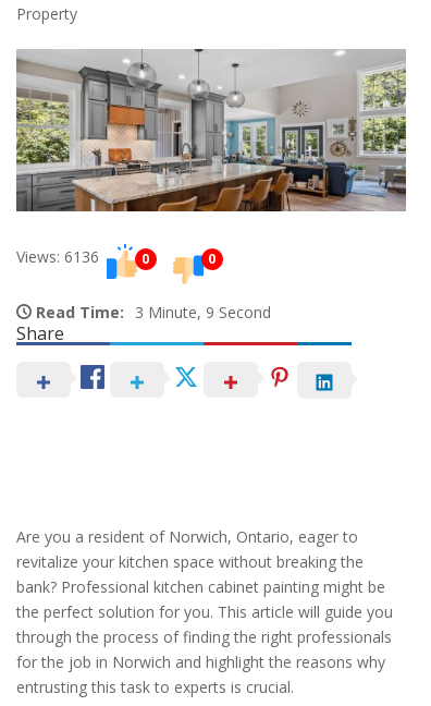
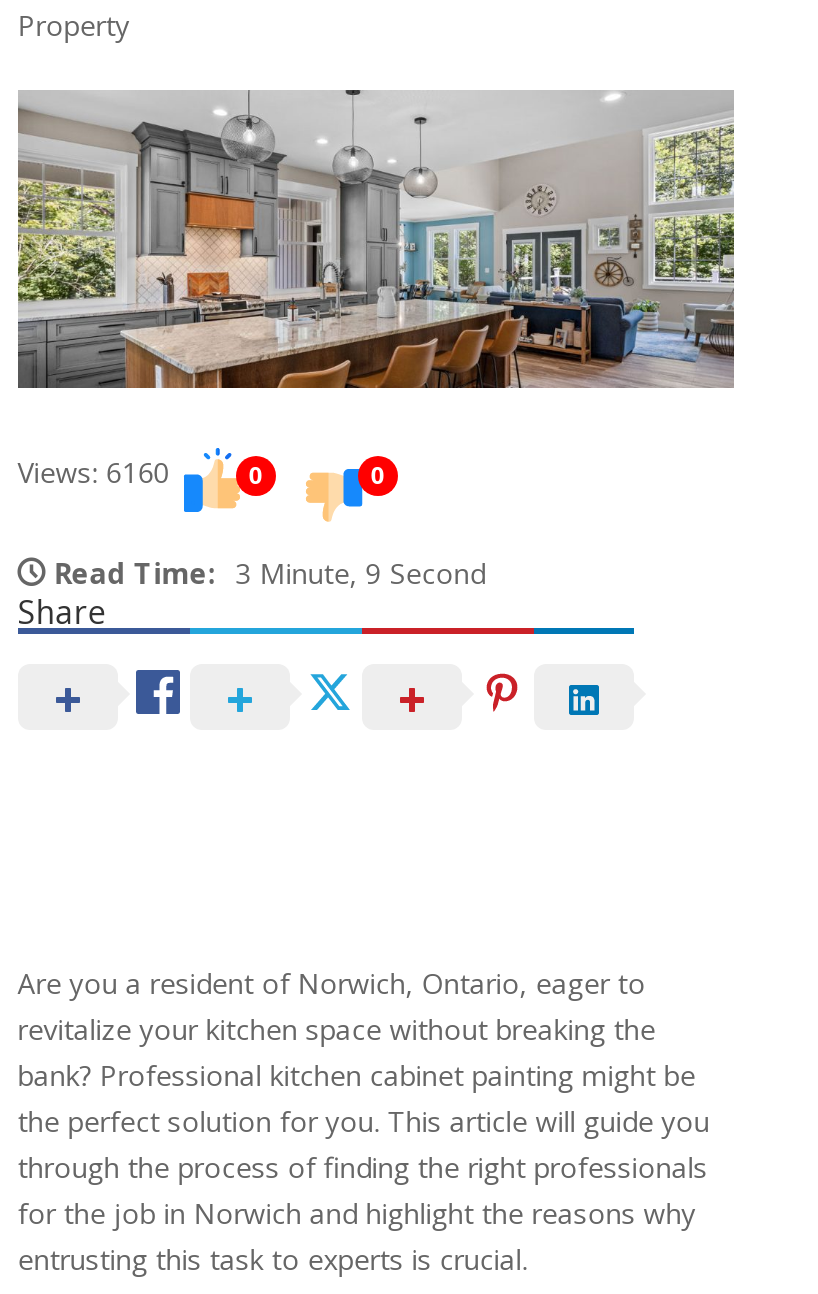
- Views: 6136
+ Views: 6160
